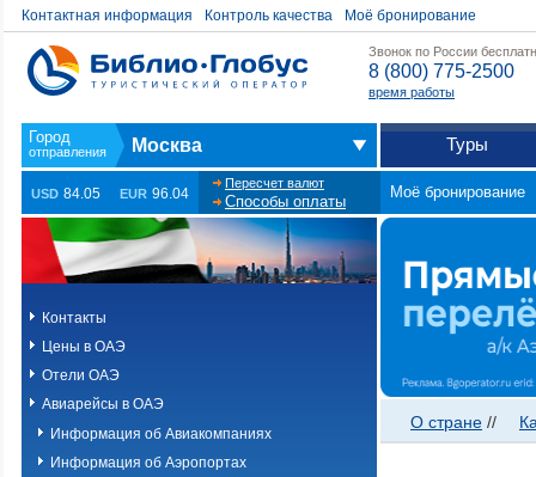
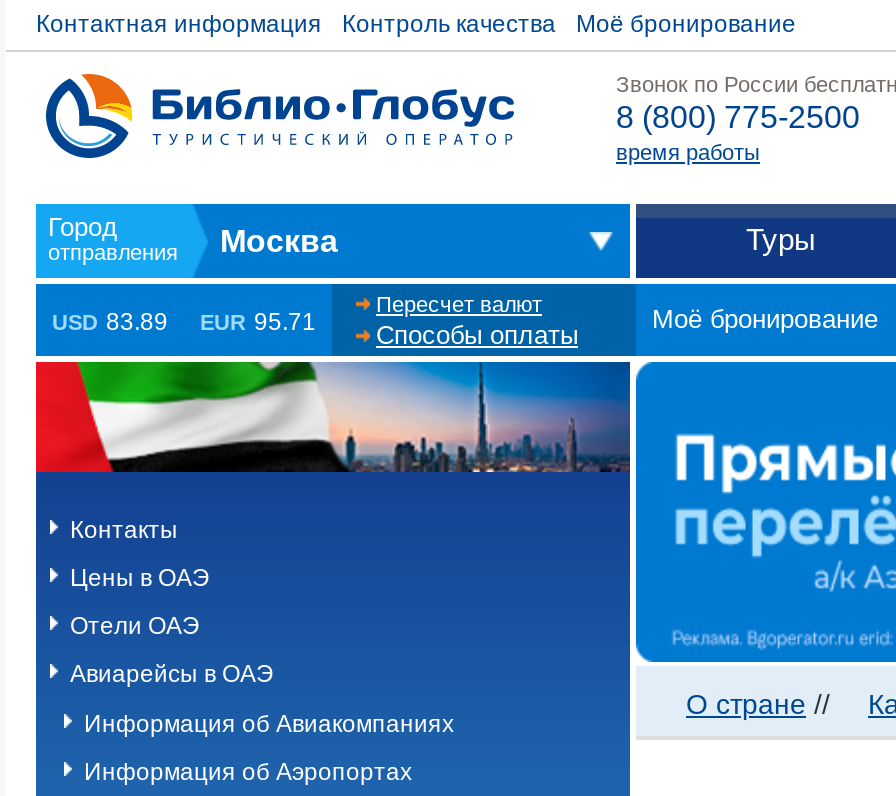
- USD 84.05
+ USD 83.89

- EUR 96.04
+ EUR 95.71
